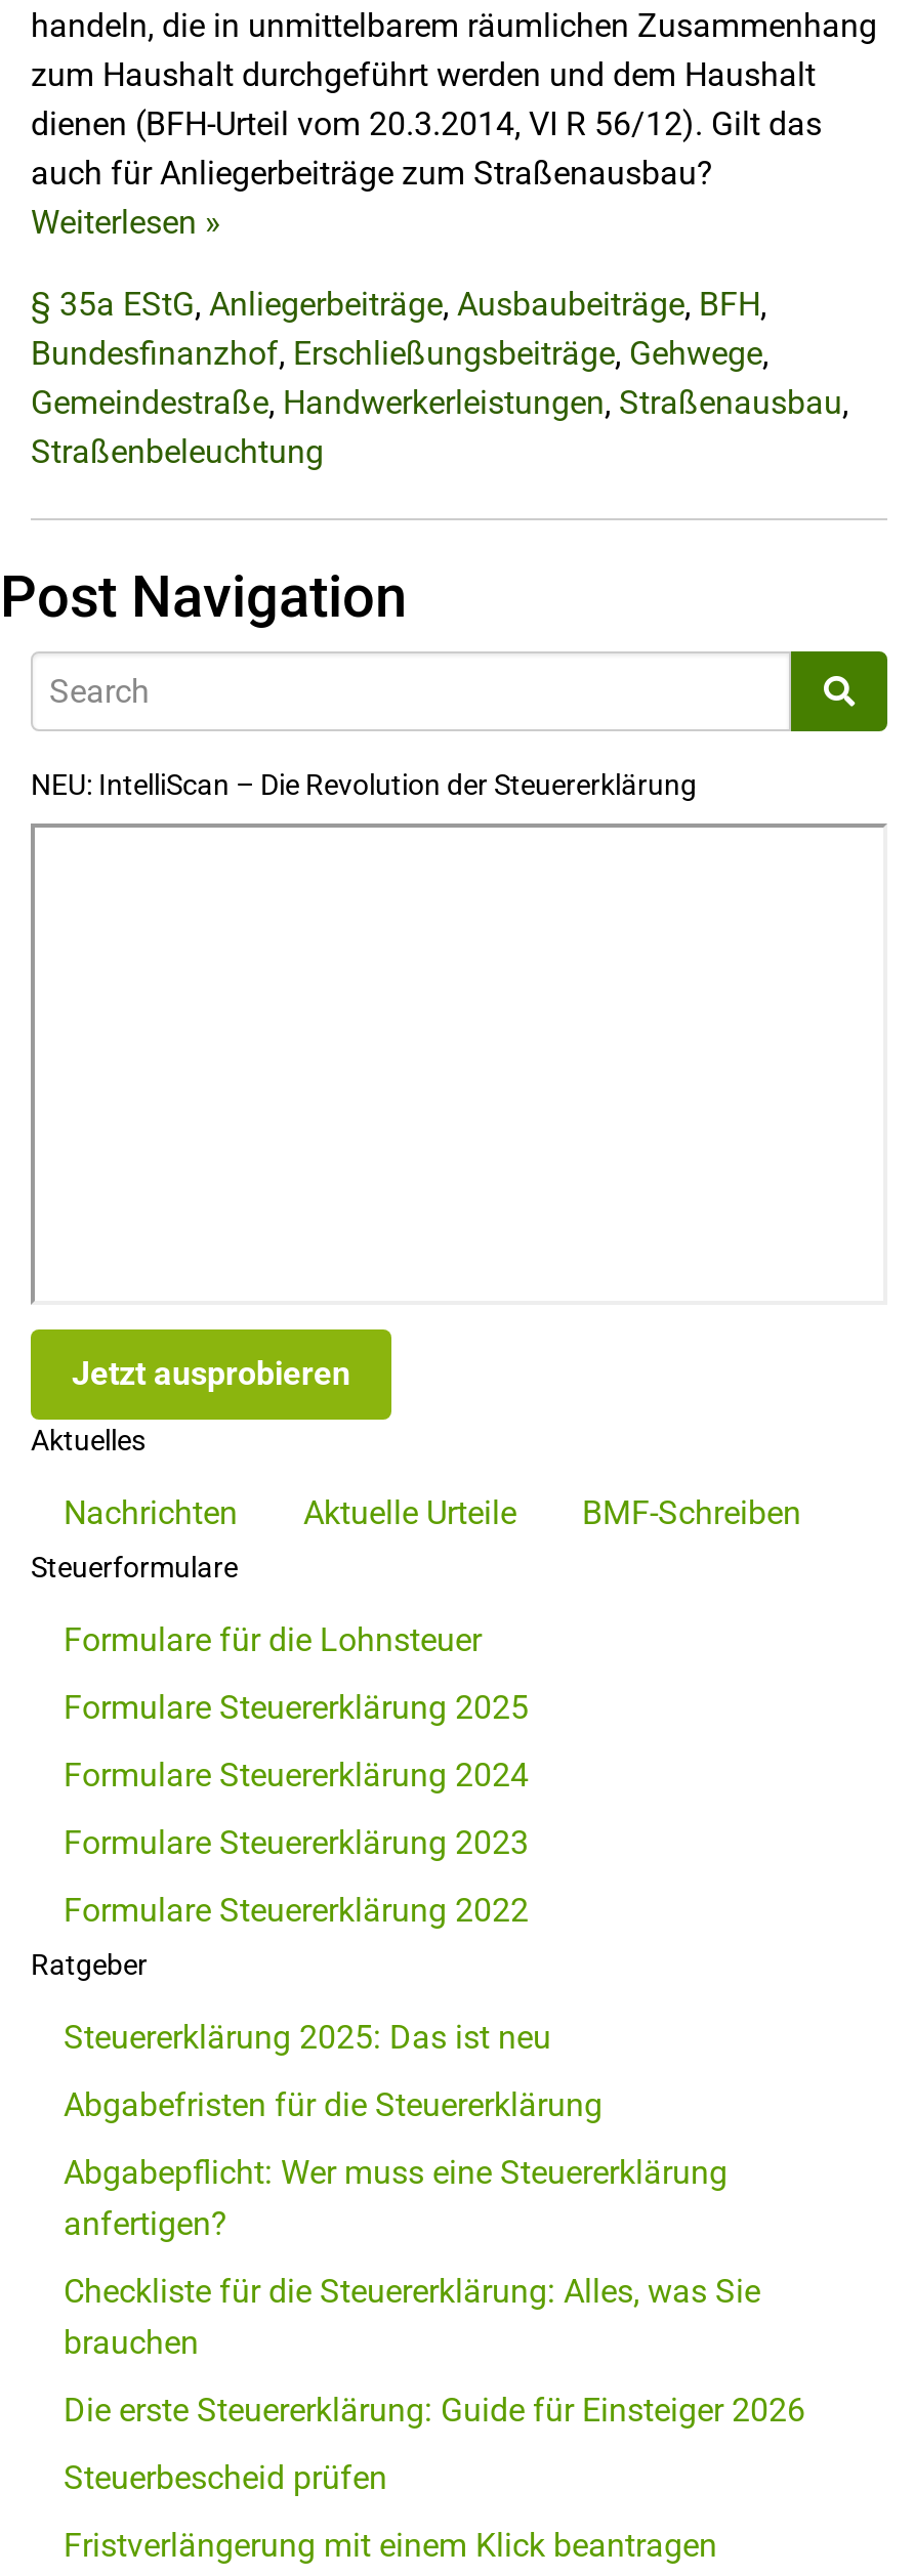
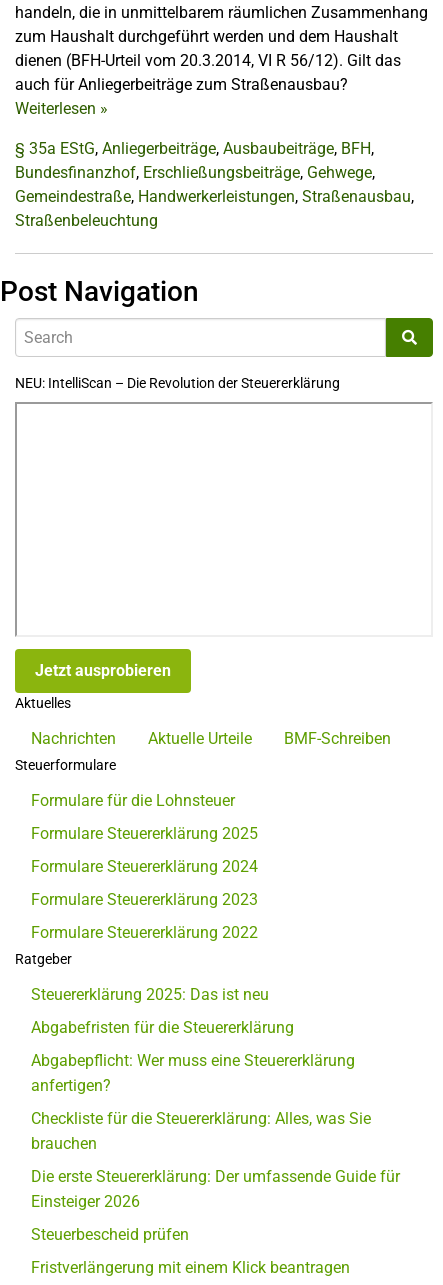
- Die erste Steuererklärung: Guide für Einsteiger 2026
+ Die erste Steuererklärung: Der umfassende Guide für
+ Einsteiger 2026
